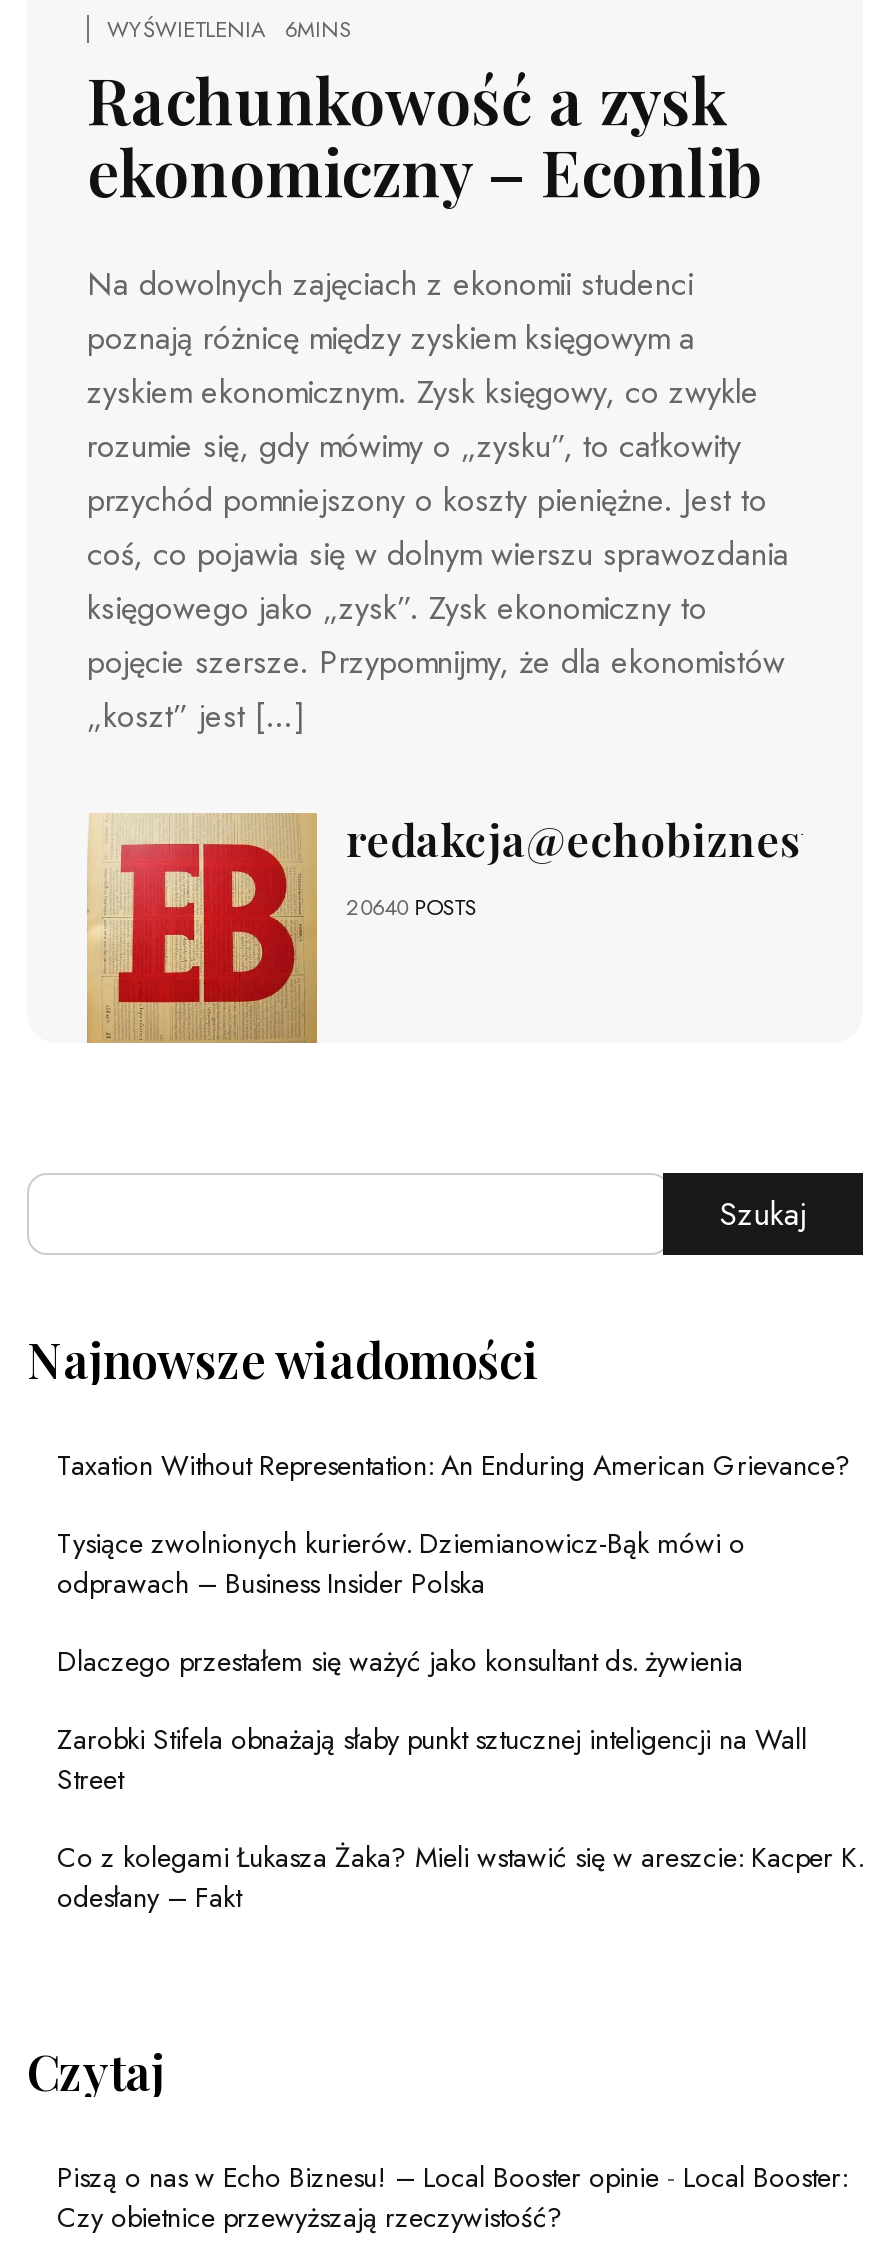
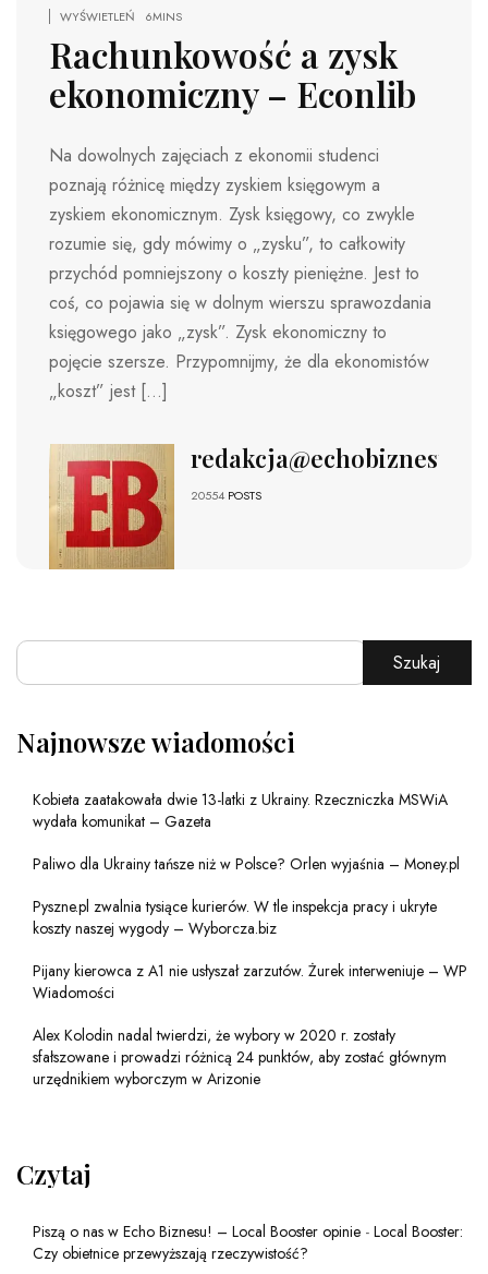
- WYŚWIETLENIA
+ WYŚWIETLEŃ

- 20640 POSTS
+ 20554 POSTS

- Taxation Without Representation: An Enduring American Grievance?
+ Kobieta zaatakowała dwie 13-latki z Ukrainy. Rzeczniczka MSWiA
+ wydała komunikat – Gazeta

- Tysiące zwolnionych kurierów. Dziemianowicz-Bąk mówi o
- odprawach – Business Insider Polska
+ Paliwo dla Ukrainy tańsze niż w Polsce? Orlen wyjaśnia – Money.pl

- Dlaczego przestałem się ważyć jako konsultant ds. żywienia
+ Pyszne.pl zwalnia tysiące kurierów. W tle inspekcja pracy i ukryte
+ koszty naszej wygody – Wyborcza.biz

- Zarobki Stifela obnażają słaby punkt sztucznej inteligencji na Wall
- Street
+ Pijany kierowca z A1 nie usłyszał zarzutów. Żurek interweniuje – WP
+ Wiadomości

- Co z kolegami Łukasza Żaka? Mieli wstawić się w areszcie: Kacper K.
- odesłany – Fakt
+ Alex Kolodin nadal twierdzi, że wybory w 2020 r. zostały
+ sfałszowane i prowadzi różnicą 24 punktów, aby zostać głównym
+ urzędnikiem wyborczym w Arizonie
